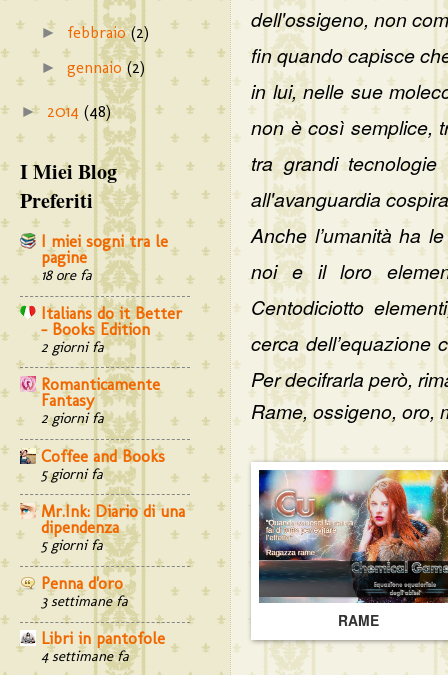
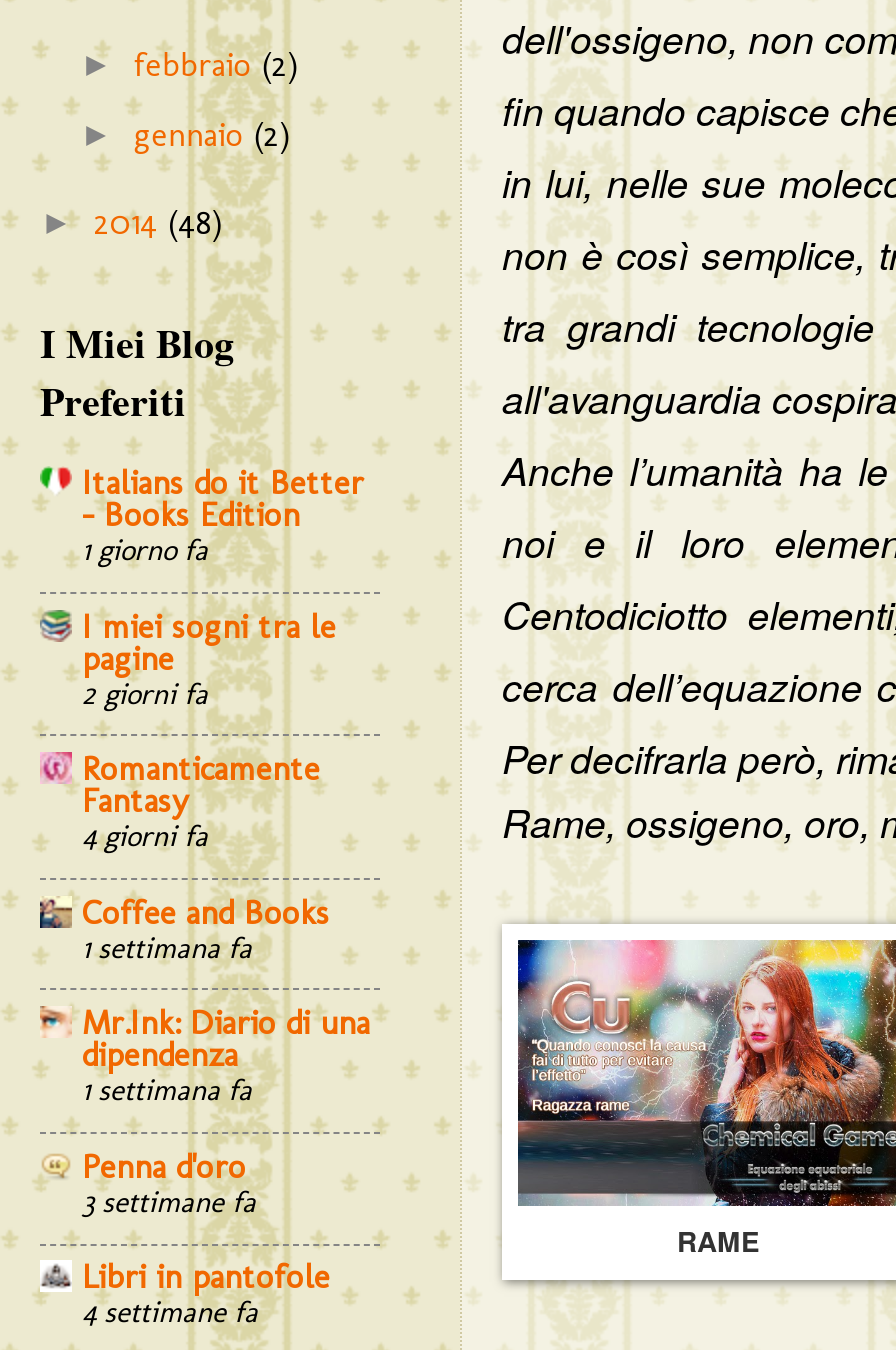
moved down: I miei sogni tra le | pagine

- 18 ore fa

+ 1 giorno fa

moved up: Italians do it Better | - Books Edition

- 2 giorni fa
+ 4 giorni fa

- 5 giorni fa
+ 1 settimana fa

- 5 giorni fa
+ 1 settimana fa
